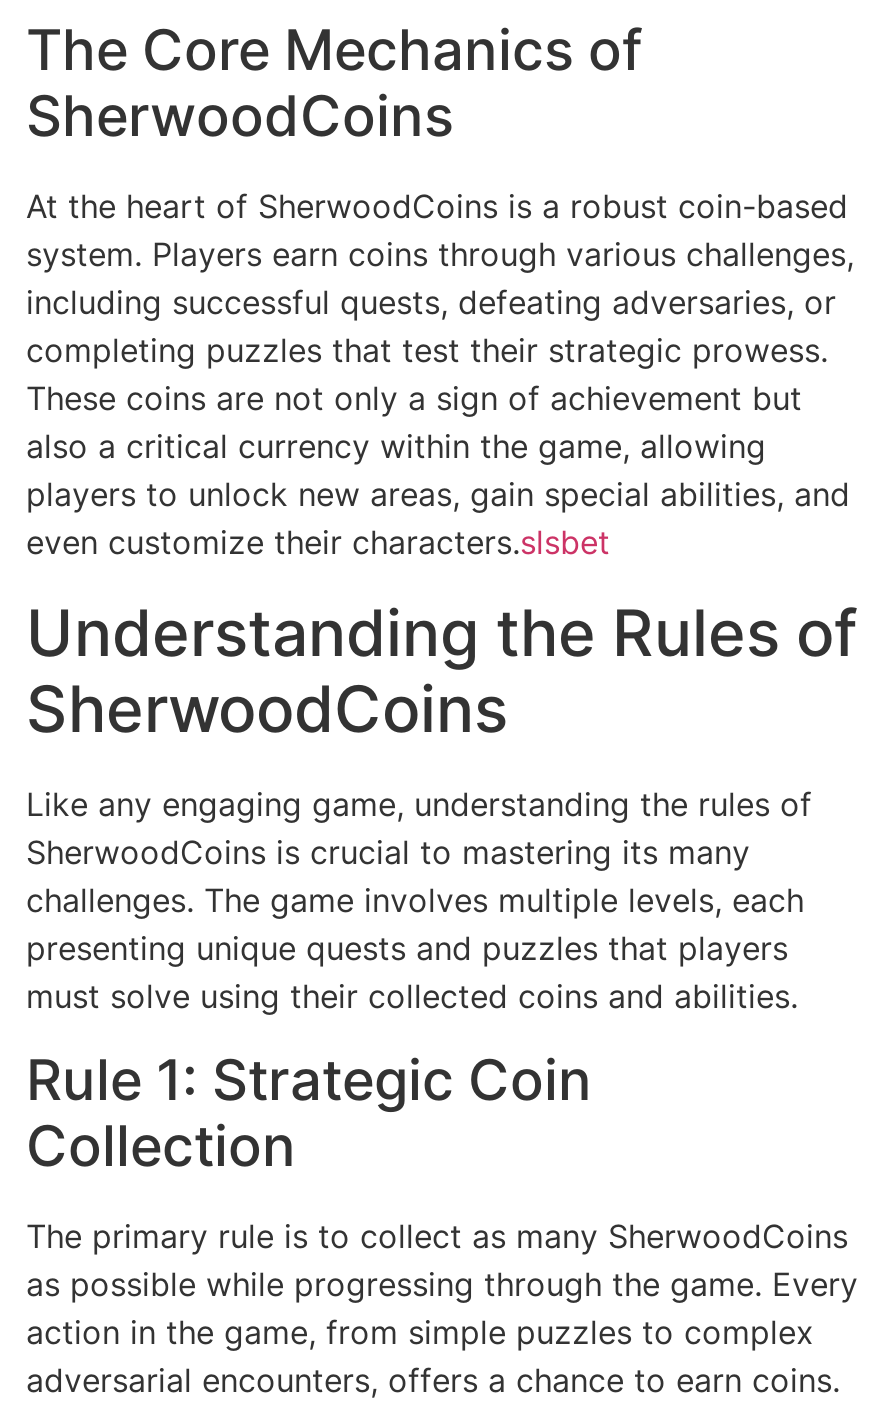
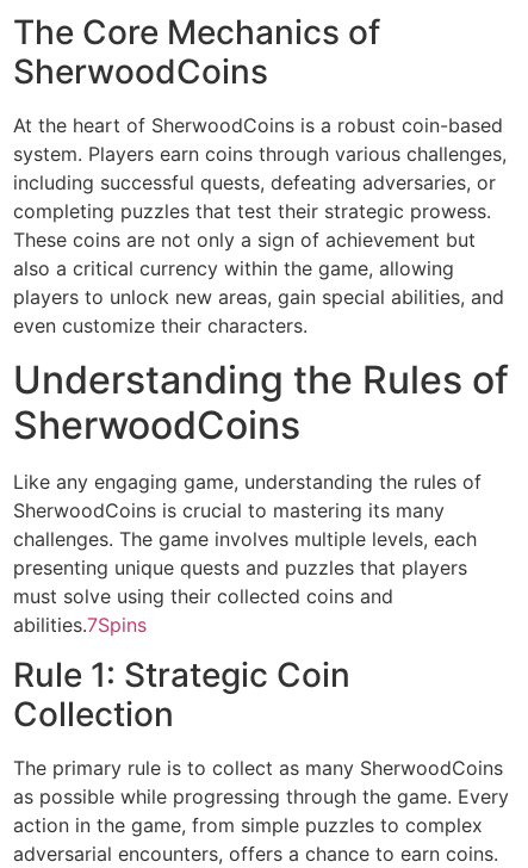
- even customize their characters.slsbet
+ even customize their characters.

- must solve using their collected coins and abilities.
+ must solve using their collected coins and
+ abilities.7Spins
